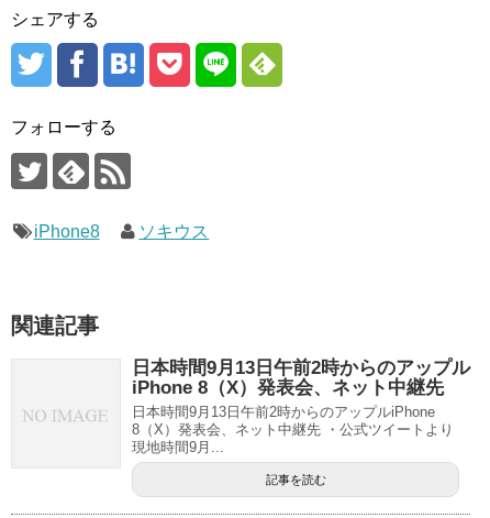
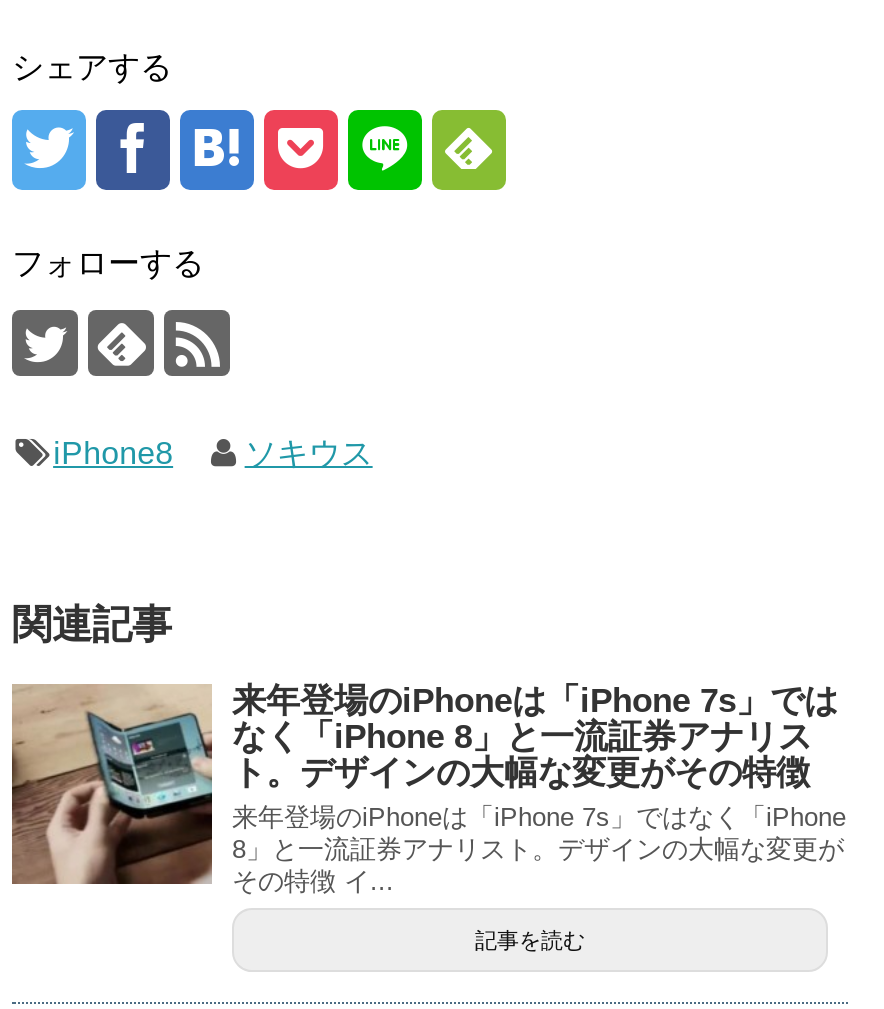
+ [image]

- 日本時間9月13日午前2時からのアップル
- iPhone 8（X）発表会、ネット中継先
- 日本時間9月13日午前2時からのアップルiPhone
- 8（X）発表会、ネット中継先 ・公式ツイートより
- 現地時間9月...
+ 来年登場のiPhoneは「iPhone 7s」では
+ なく「iPhone 8」と一流証券アナリス
+ ト。デザインの大幅な変更がその特徴
+ 来年登場のiPhoneは「iPhone 7s」ではなく「iPhone
+ 8」と一流証券アナリスト。デザインの大幅な変更が
+ その特徴 イ...
